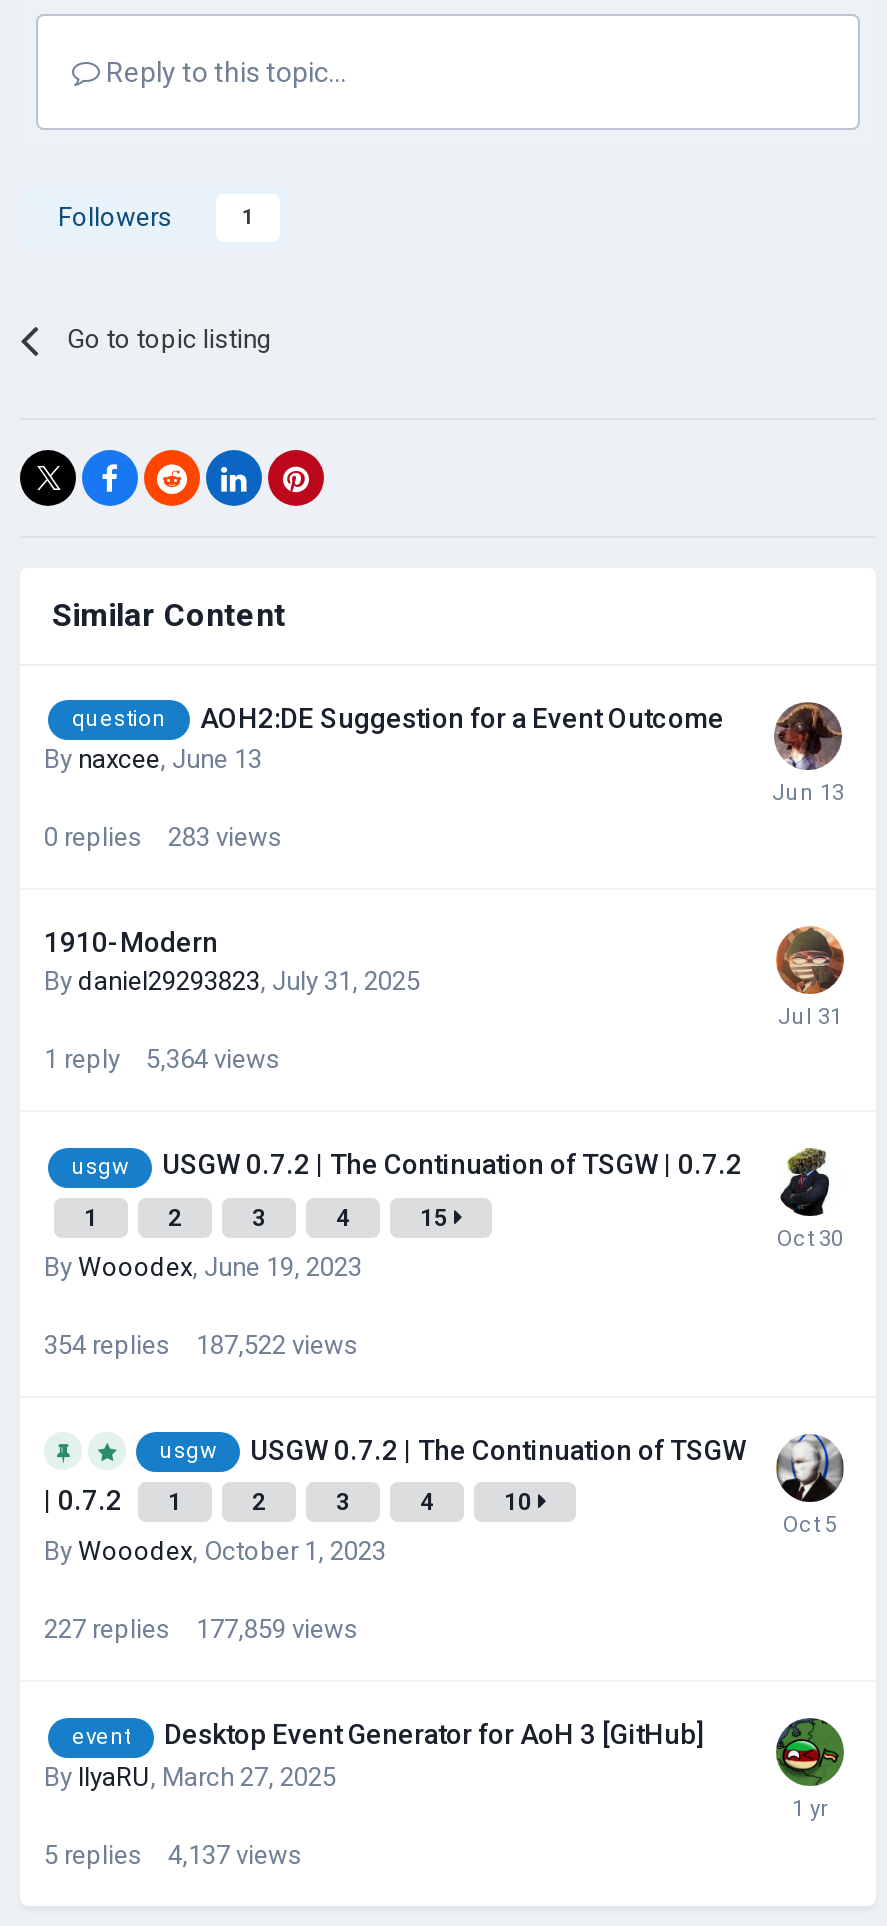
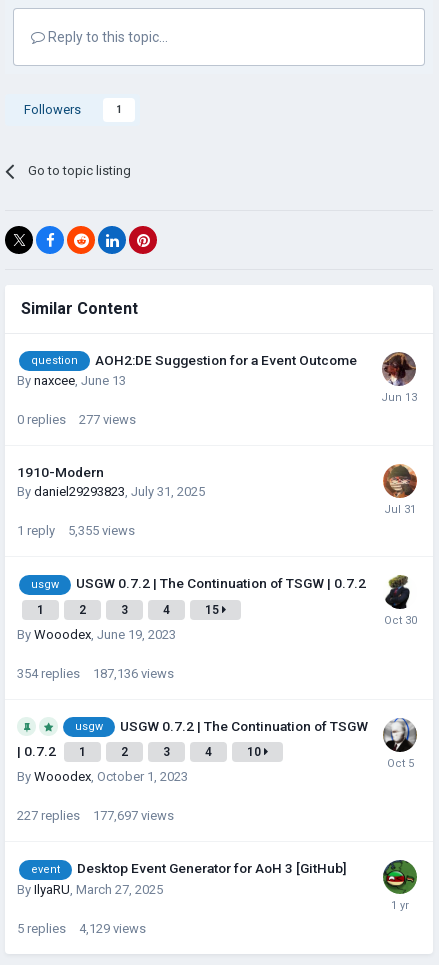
- 0 replies 283 views
+ 0 replies 277 views

- 1 reply 5,364 views
+ 1 reply 5,355 views

- 354 replies 187,522 views
+ 354 replies 187,136 views

- 227 replies 177,859 views
+ 227 replies 177,697 views

- 5 replies 4,137 views
+ 5 replies 4,129 views
